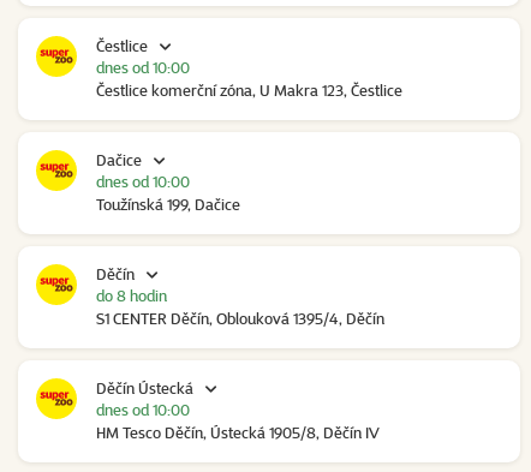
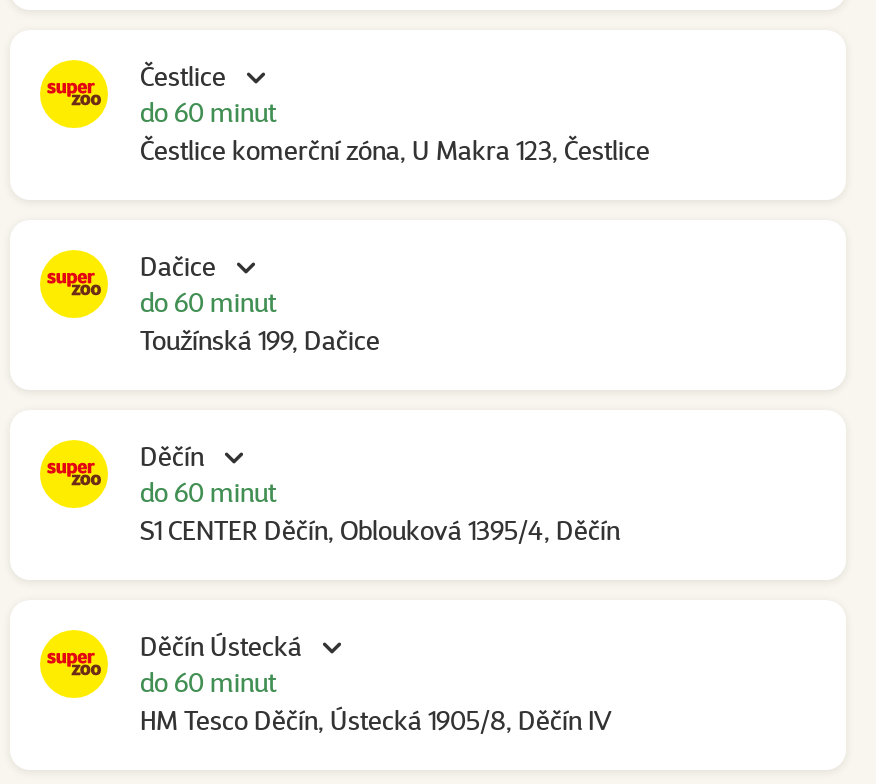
- dnes od 10:00
+ do 60 minut

- dnes od 10:00
+ do 60 minut

- do 8 hodin
+ do 60 minut

- dnes od 10:00
+ do 60 minut
